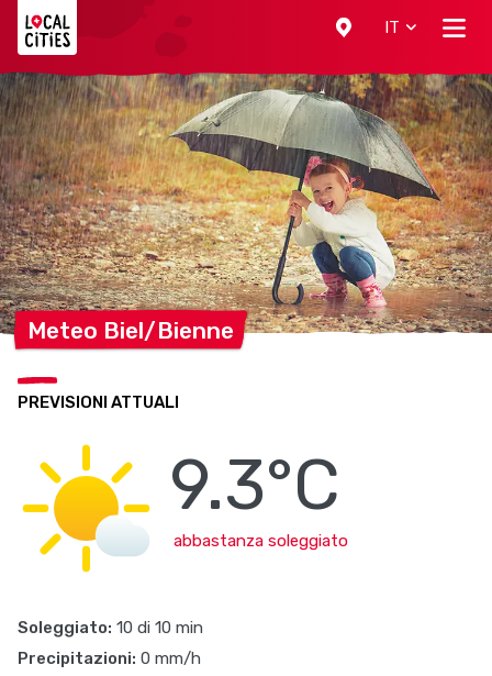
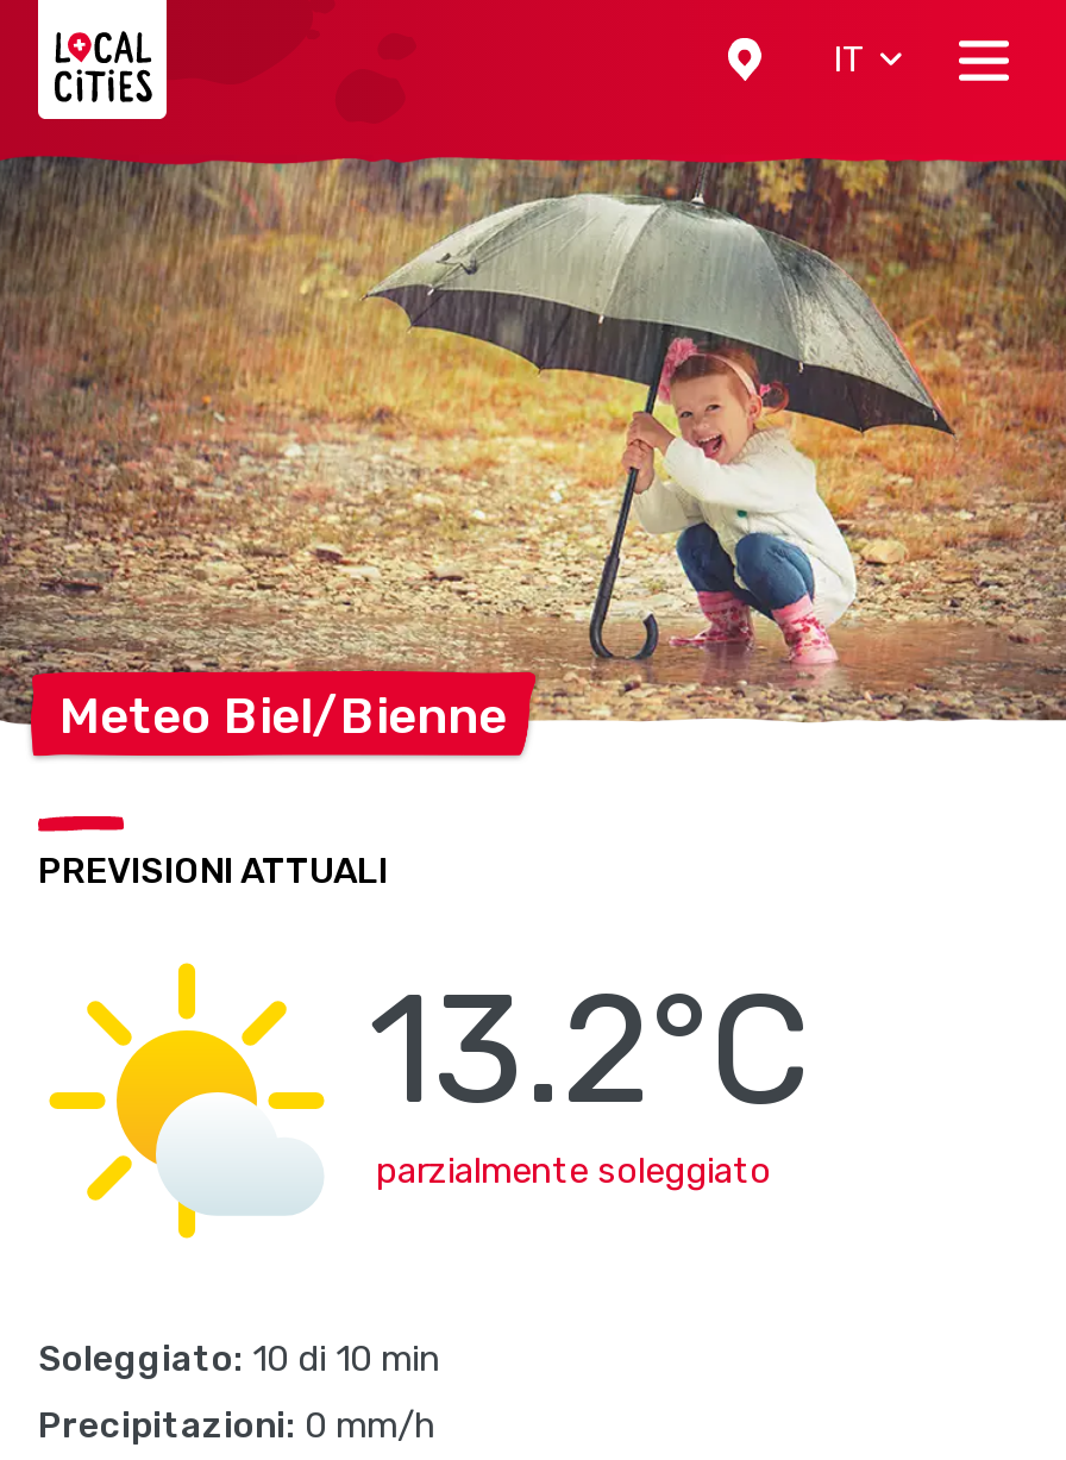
- [image]
- 9.3°C
- abbastanza soleggiato
+ [image]
+ 13.2°C
+ parzialmente soleggiato
